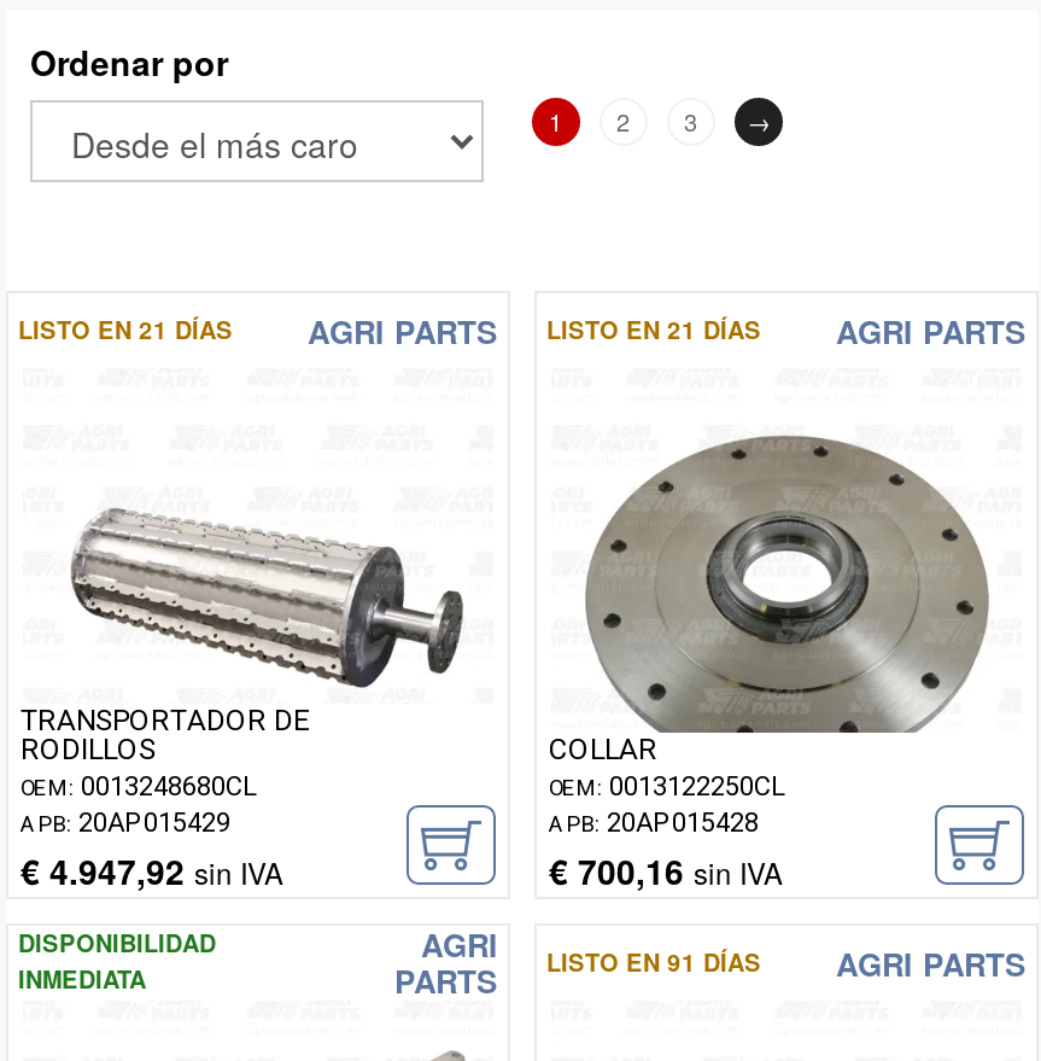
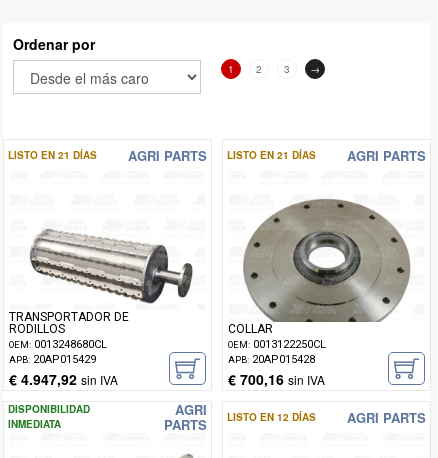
- PARTS AGRI LISTO EN 91 DÍAS
+ PARTS AGRI LISTO EN 12 DÍAS
